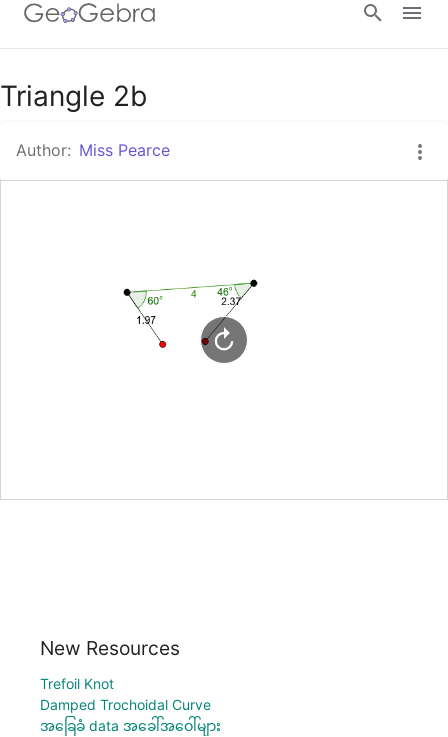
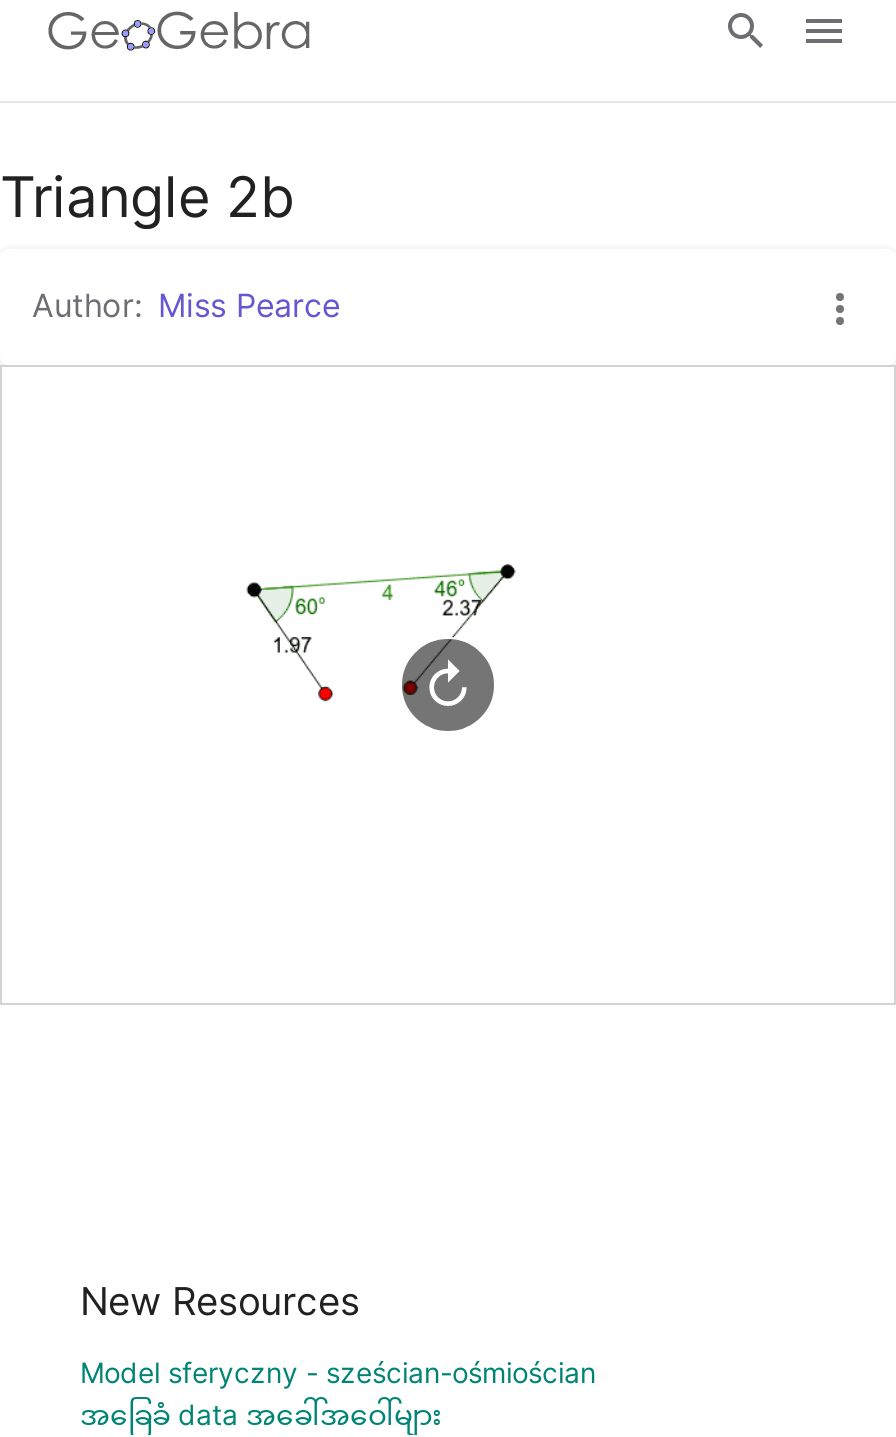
- Trefoil Knot
- Damped Trochoidal Curve
+ Model sferyczny - sześcian-ośmiościan
